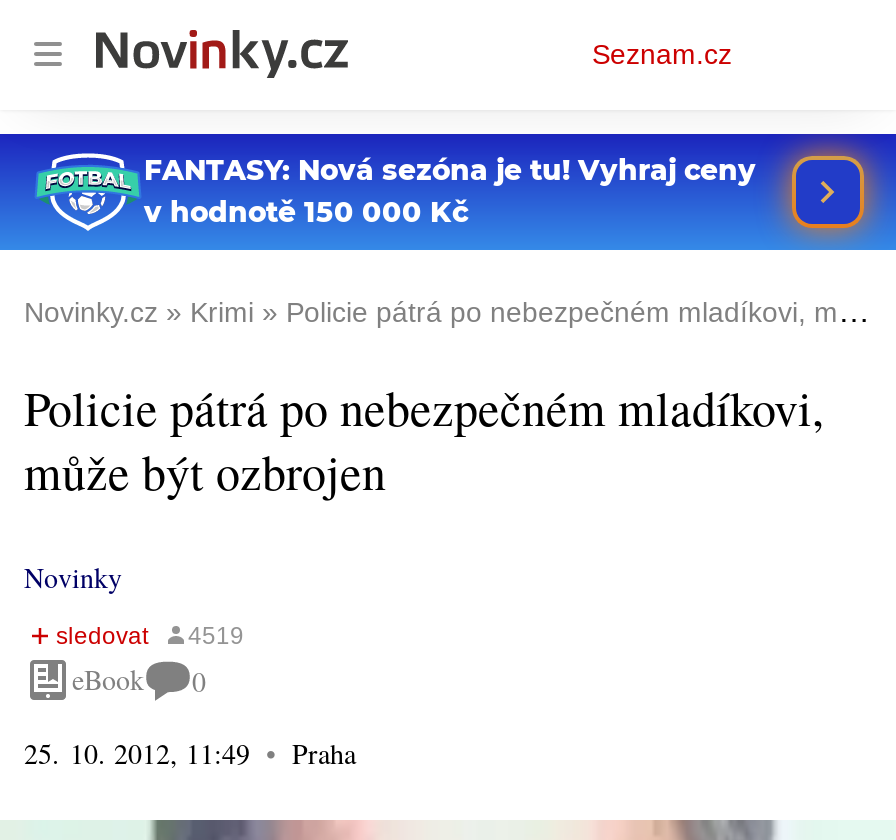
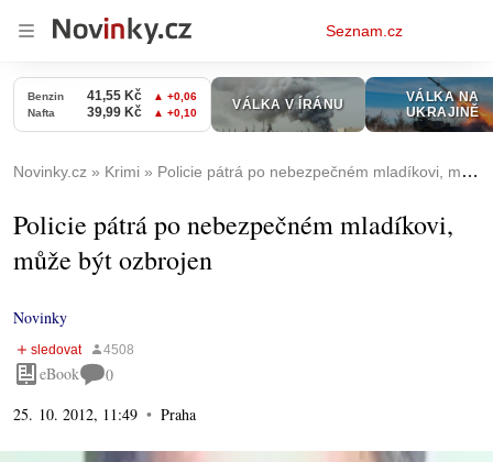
- [image]
+ [image]
